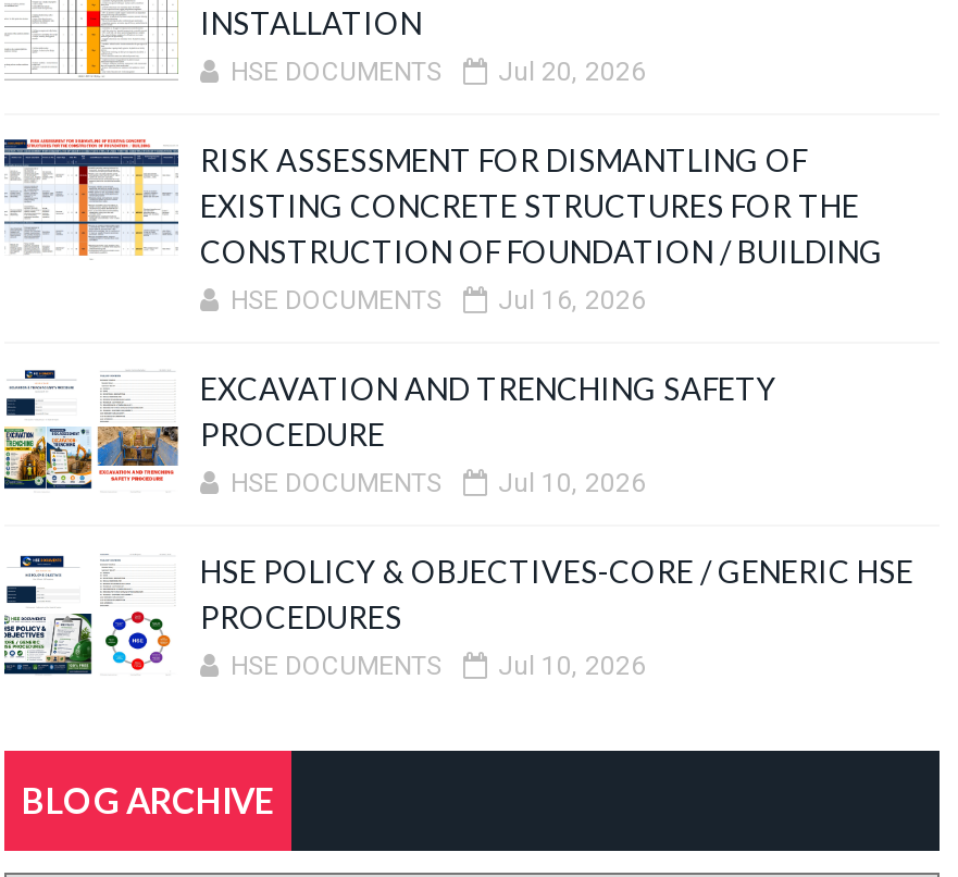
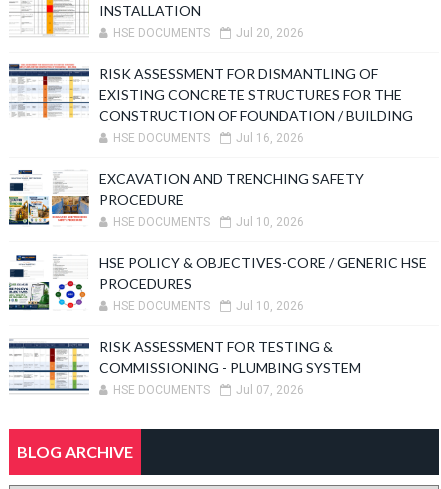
+ [image]
+ RISK ASSESSMENT FOR TESTING &
+ COMMISSIONING - PLUMBING SYSTEM
+ HSE DOCUMENTS
+ Jul 07, 2026
